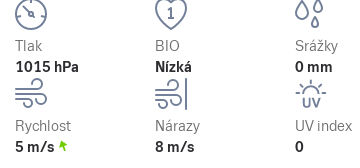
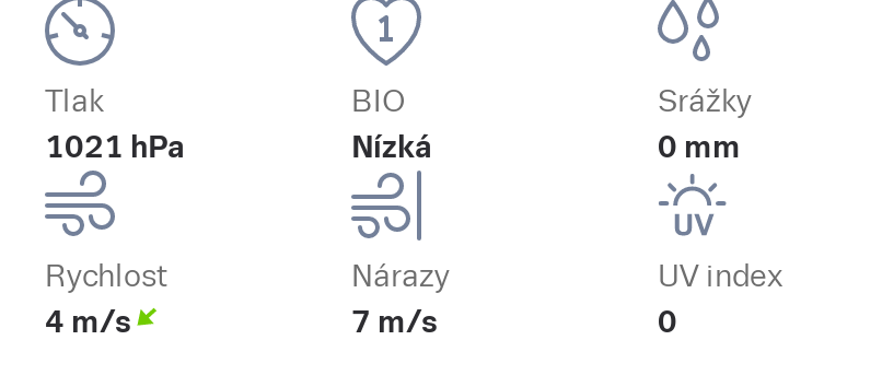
- 1015 hPa
+ 1021 hPa

- 5 m/s
+ 4 m/s

- 8 m/s
+ 7 m/s
